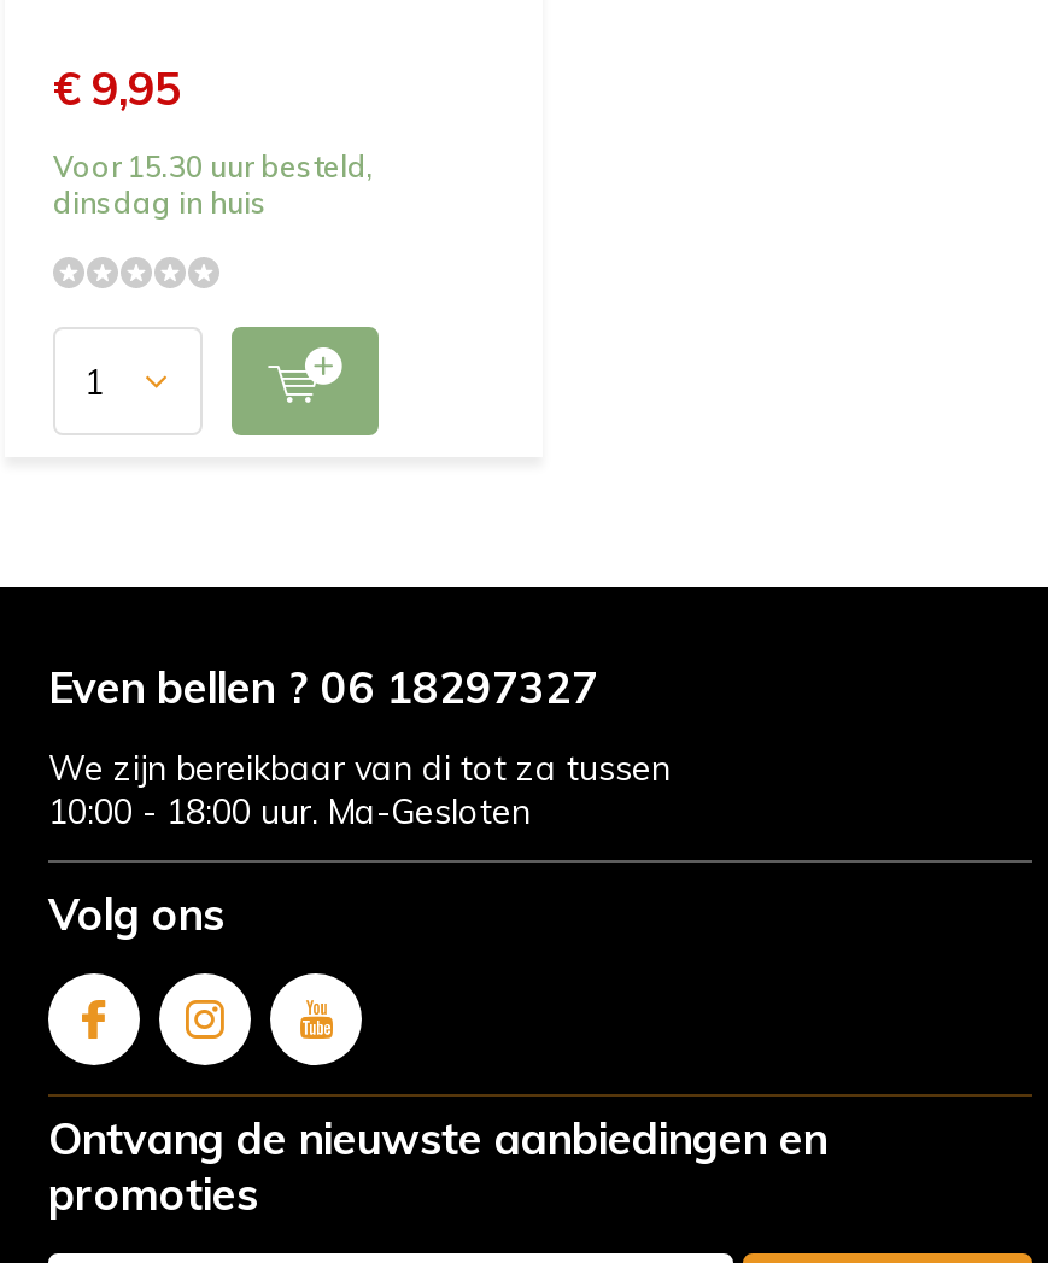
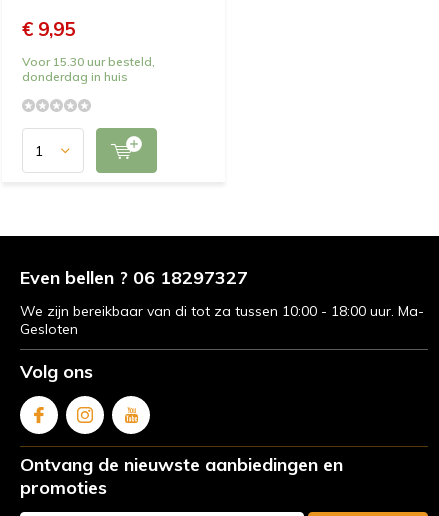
- dinsdag in huis
+ donderdag in huis
